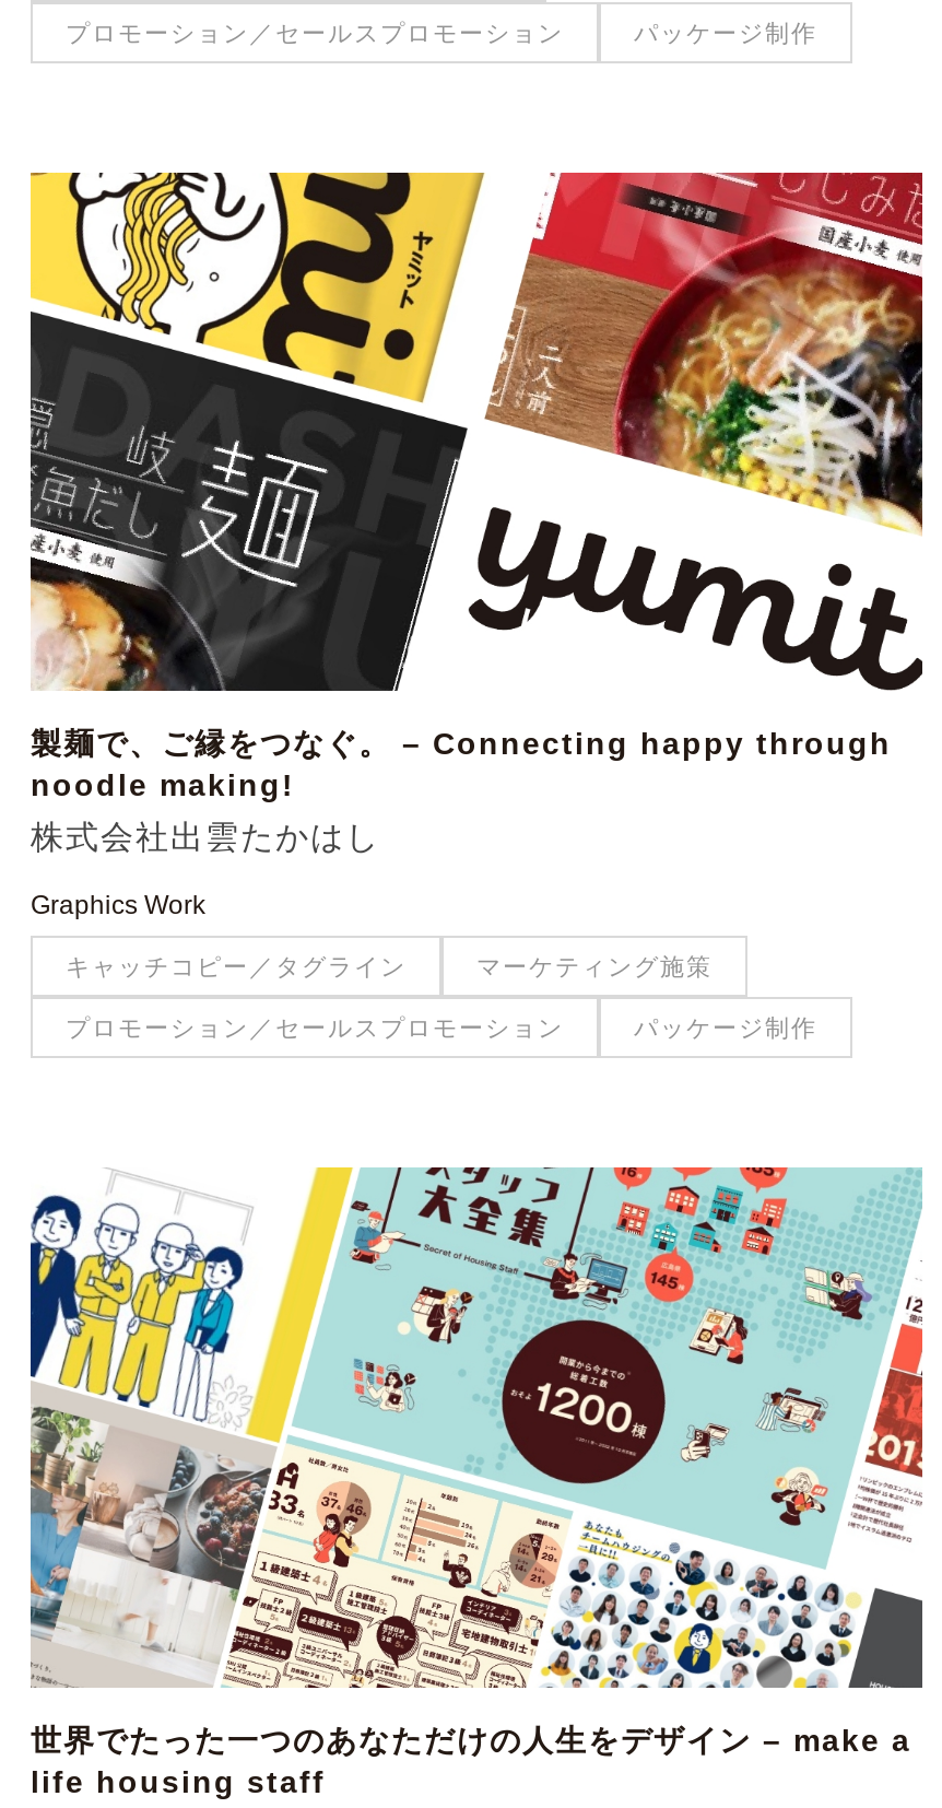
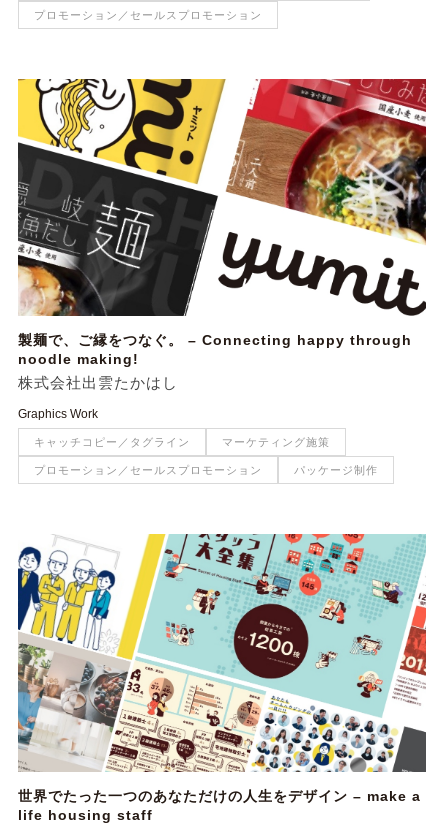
- パッケージ制作
